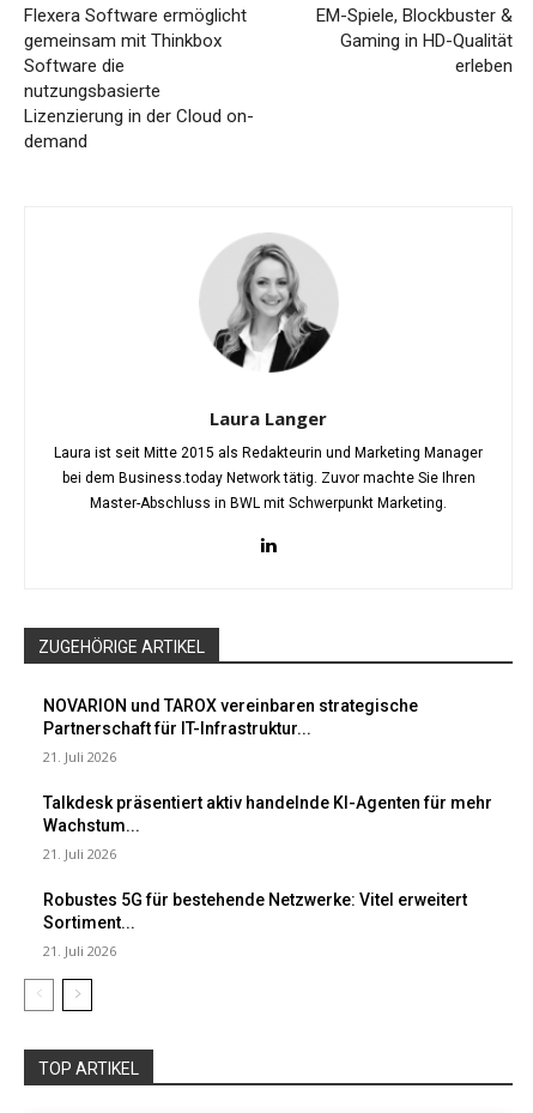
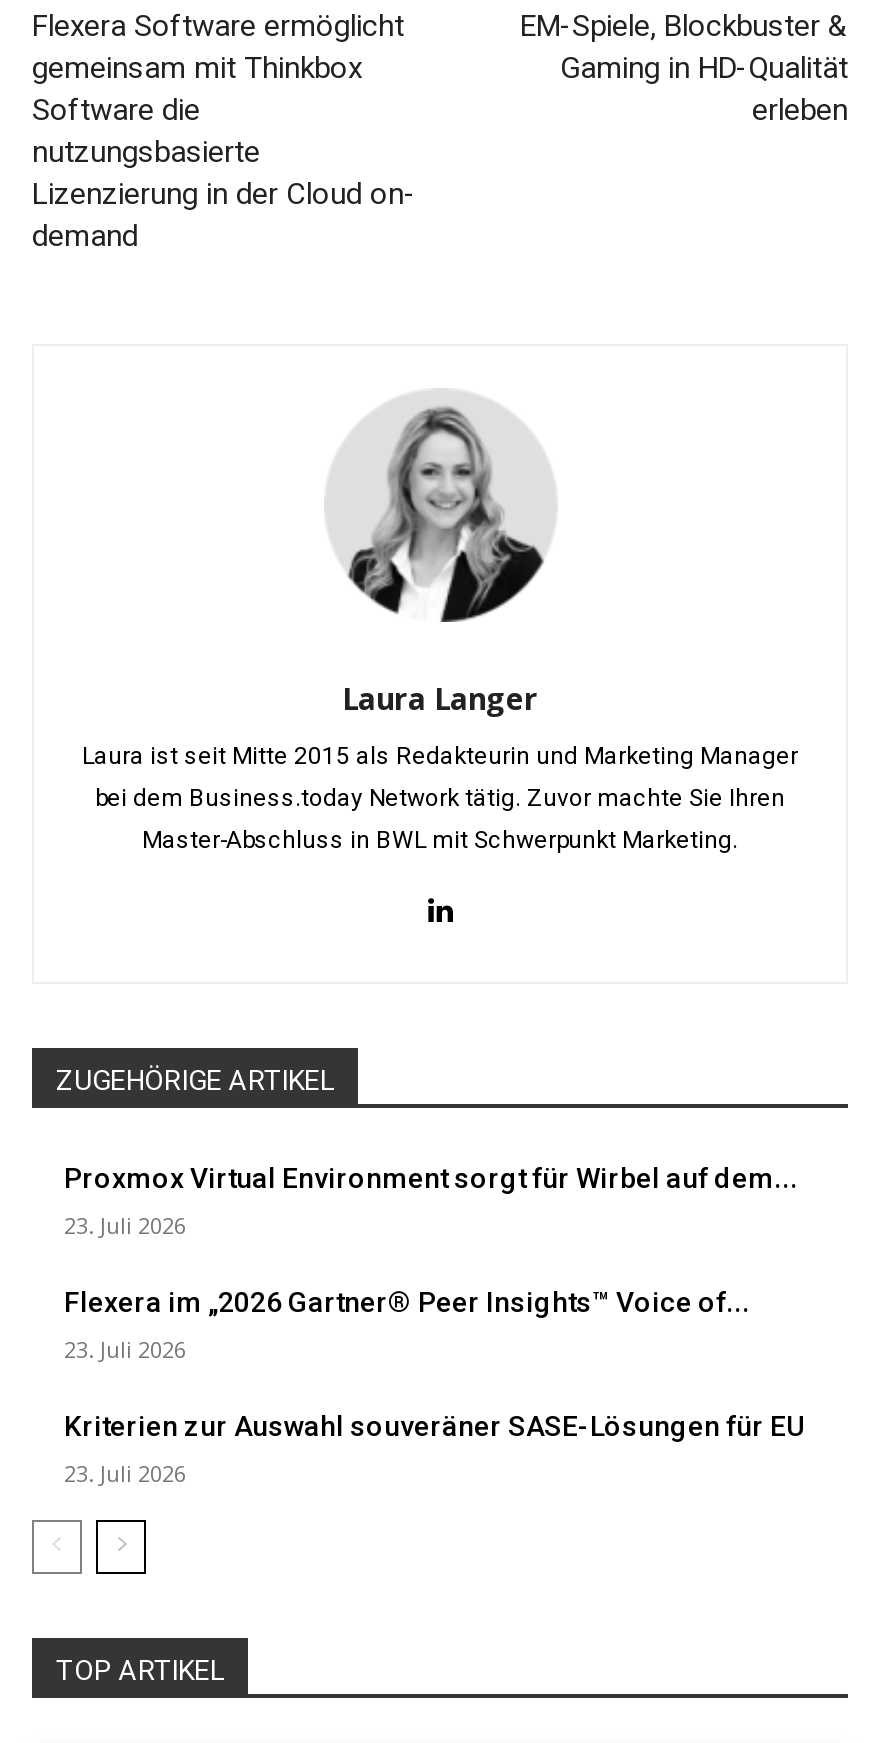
- NOVARION und TAROX vereinbaren strategische
- Partnerschaft für IT-Infrastruktur...
+ Proxmox Virtual Environment sorgt für Wirbel auf dem...

- 21. Juli 2026
+ 23. Juli 2026

- Talkdesk präsentiert aktiv handelnde KI-Agenten für mehr
- Wachstum...
+ Flexera im „2026 Gartner® Peer Insights™ Voice of...

- 21. Juli 2026
+ 23. Juli 2026

- Robustes 5G für bestehende Netzwerke: Vitel erweitert
- Sortiment...
+ Kriterien zur Auswahl souveräner SASE-Lösungen für EU

- 21. Juli 2026
+ 23. Juli 2026
